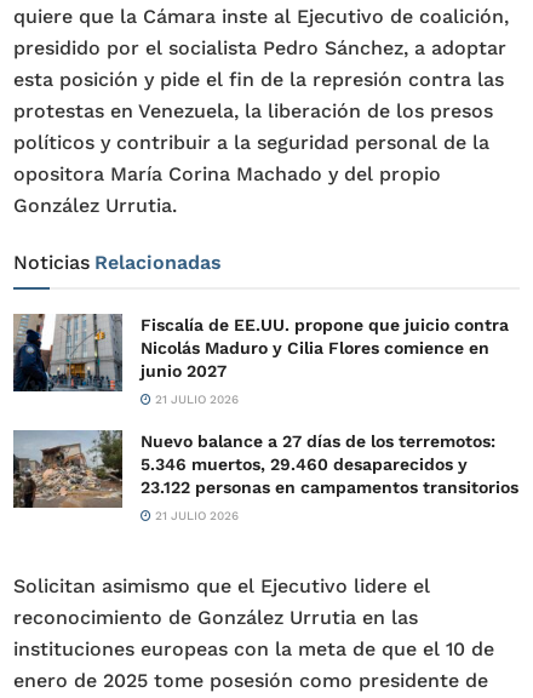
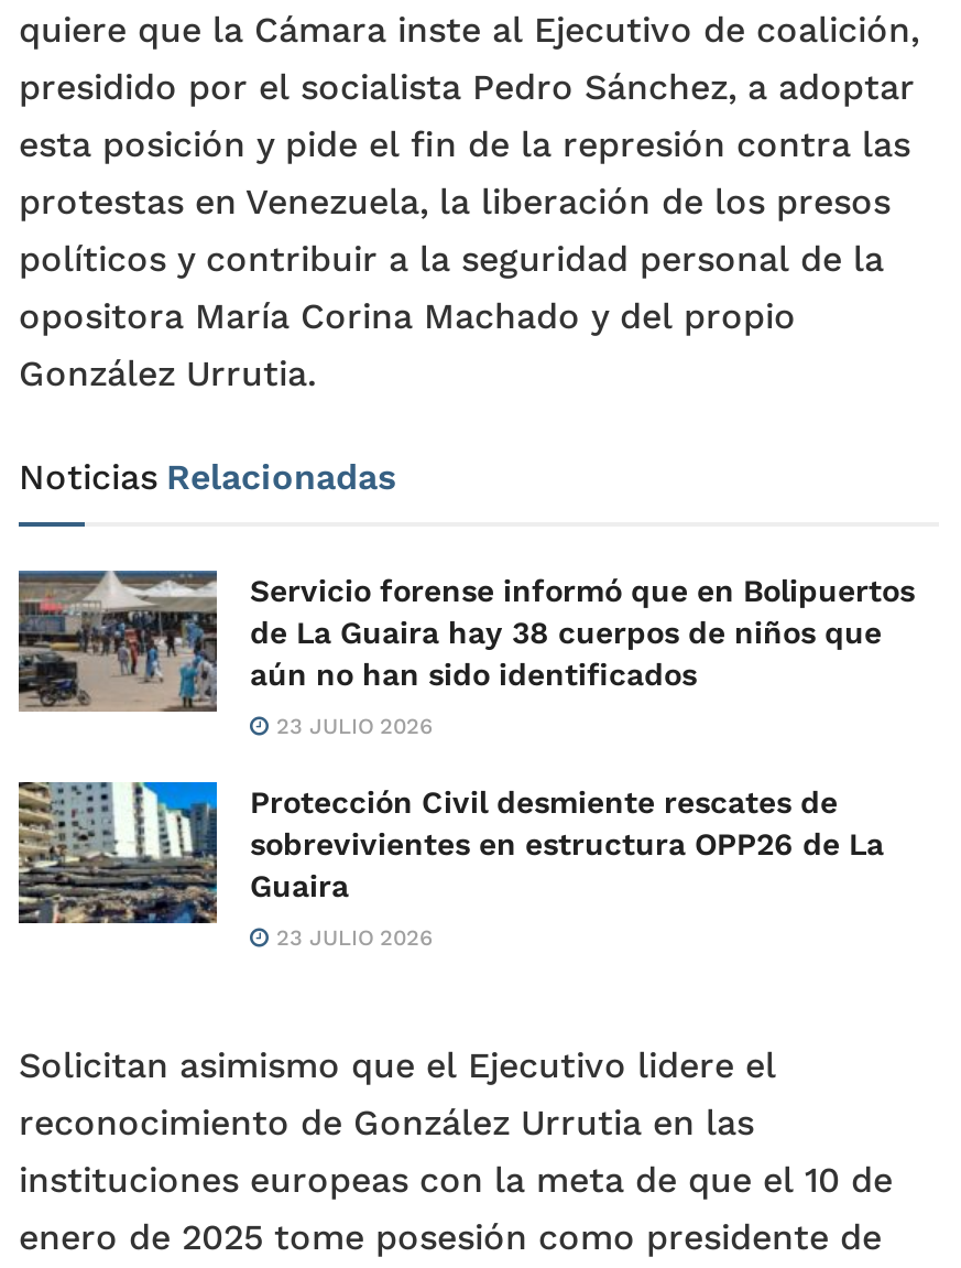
- [image]
- Fiscalía de EE.UU. propone que juicio contra
- Nicolás Maduro y Cilia Flores comience en
- junio 2027
+ [image]
+ Servicio forense informó que en Bolipuertos
+ de La Guaira hay 38 cuerpos de niños que
+ aún no han sido identificados

- 21 JULIO 2026
+ 23 JULIO 2026

- [image]
- Nuevo balance a 27 días de los terremotos:
- 5.346 muertos, 29.460 desaparecidos y
- 23.122 personas en campamentos transitorios
+ [image]
+ Protección Civil desmiente rescates de
+ sobrevivientes en estructura OPP26 de La
+ Guaira

- 21 JULIO 2026
+ 23 JULIO 2026
